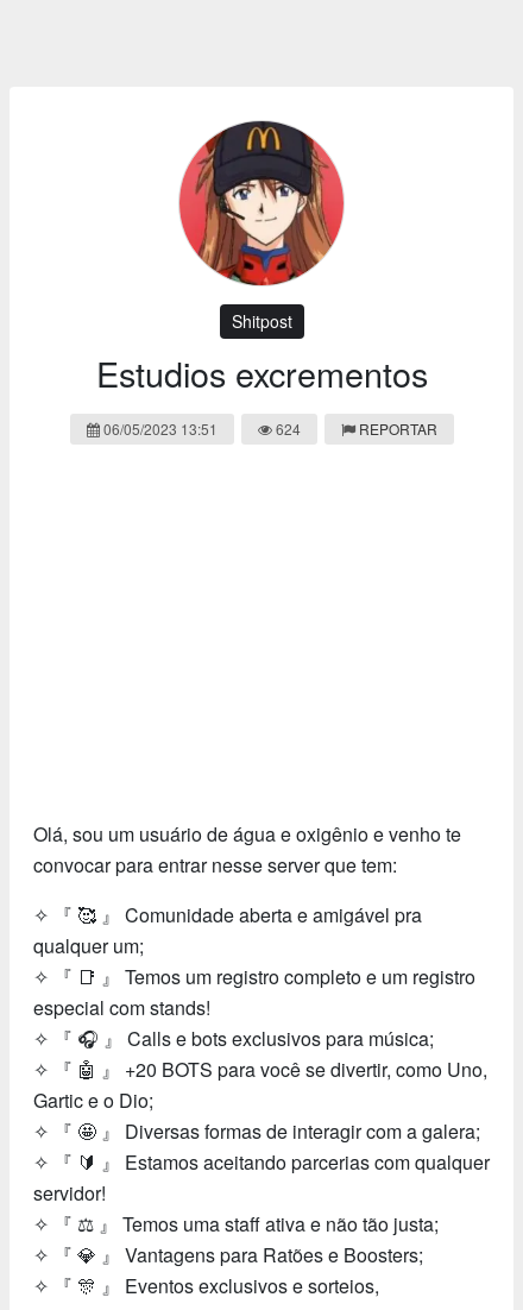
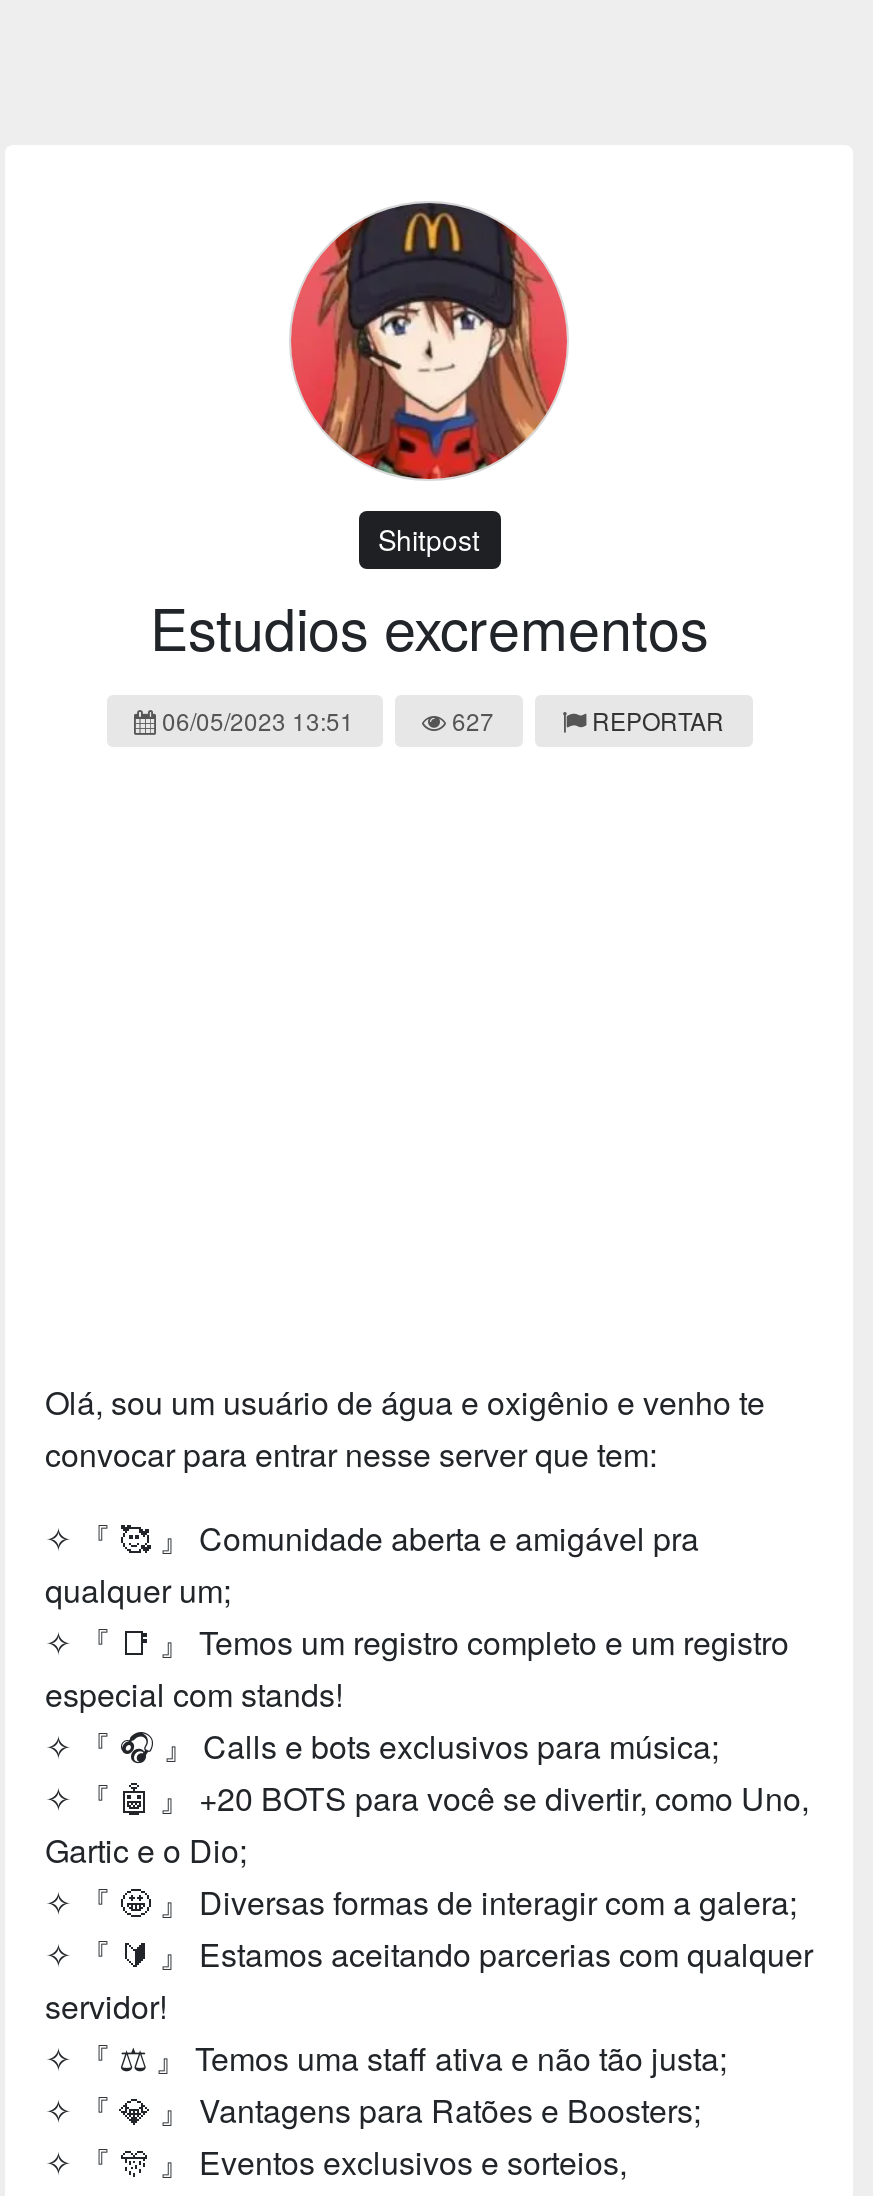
- 624
+ 627
